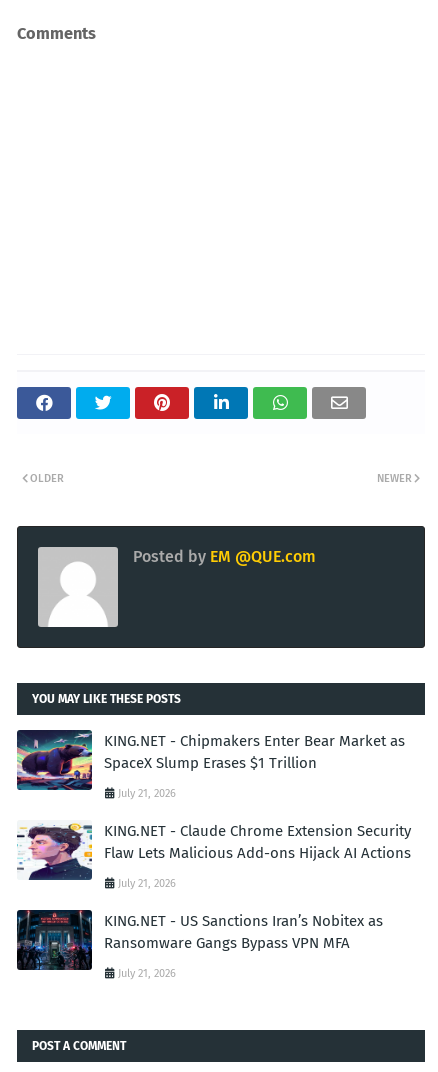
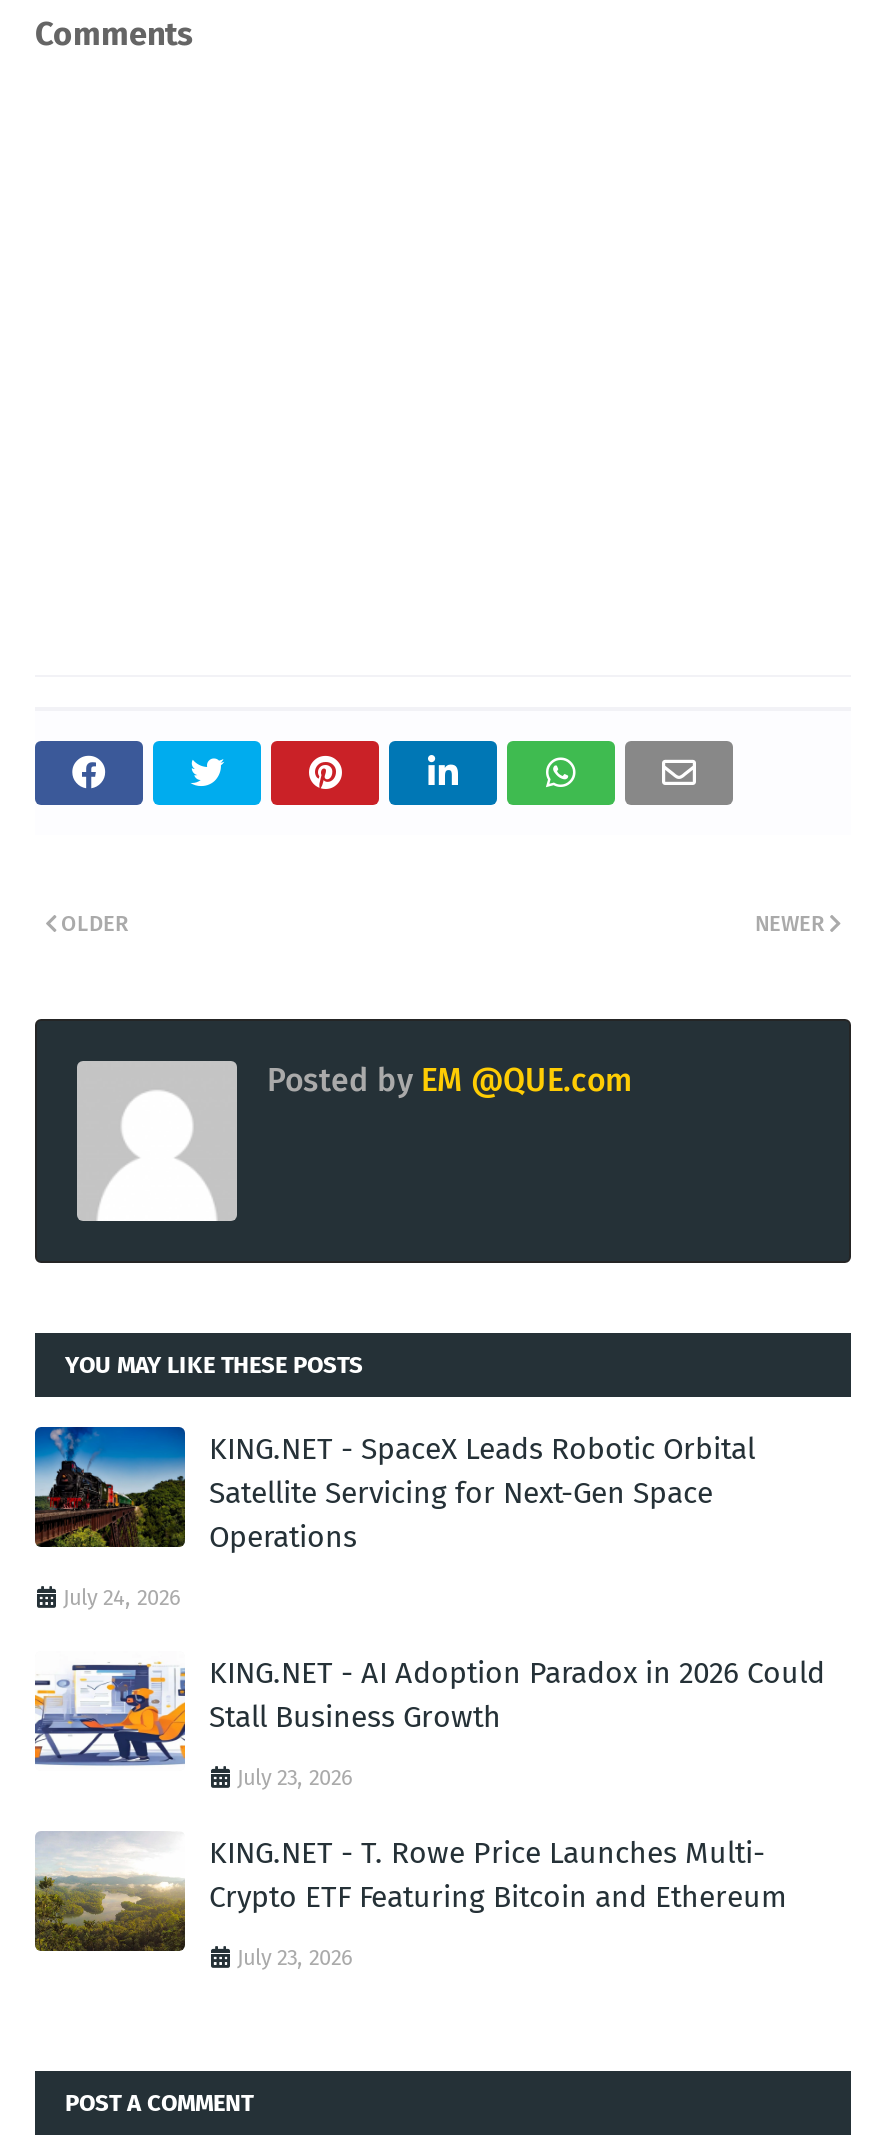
- [image]
- KING.NET - Chipmakers Enter Bear Market as
- SpaceX Slump Erases $1 Trillion
+ [image]
+ KING.NET - SpaceX Leads Robotic Orbital
+ Satellite Servicing for Next-Gen Space
+ Operations

- July 21, 2026
+ July 24, 2026

- [image]
- KING.NET - Claude Chrome Extension Security
- Flaw Lets Malicious Add-ons Hijack AI Actions
+ [image]
+ KING.NET - AI Adoption Paradox in 2026 Could
+ Stall Business Growth

- July 21, 2026
+ July 23, 2026

- [image]
- KING.NET - US Sanctions Iran’s Nobitex as
- Ransomware Gangs Bypass VPN MFA
+ [image]
+ KING.NET - T. Rowe Price Launches Multi-
+ Crypto ETF Featuring Bitcoin and Ethereum

- July 21, 2026
+ July 23, 2026
